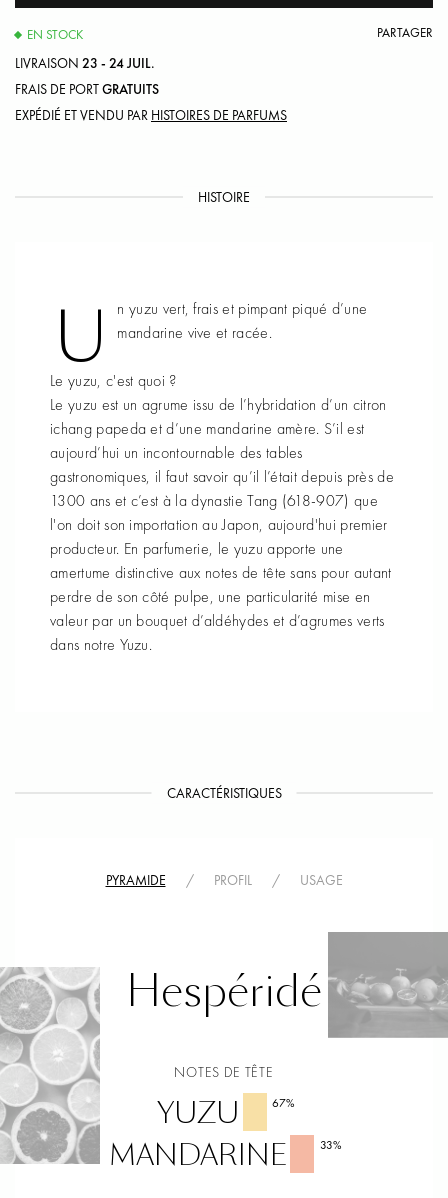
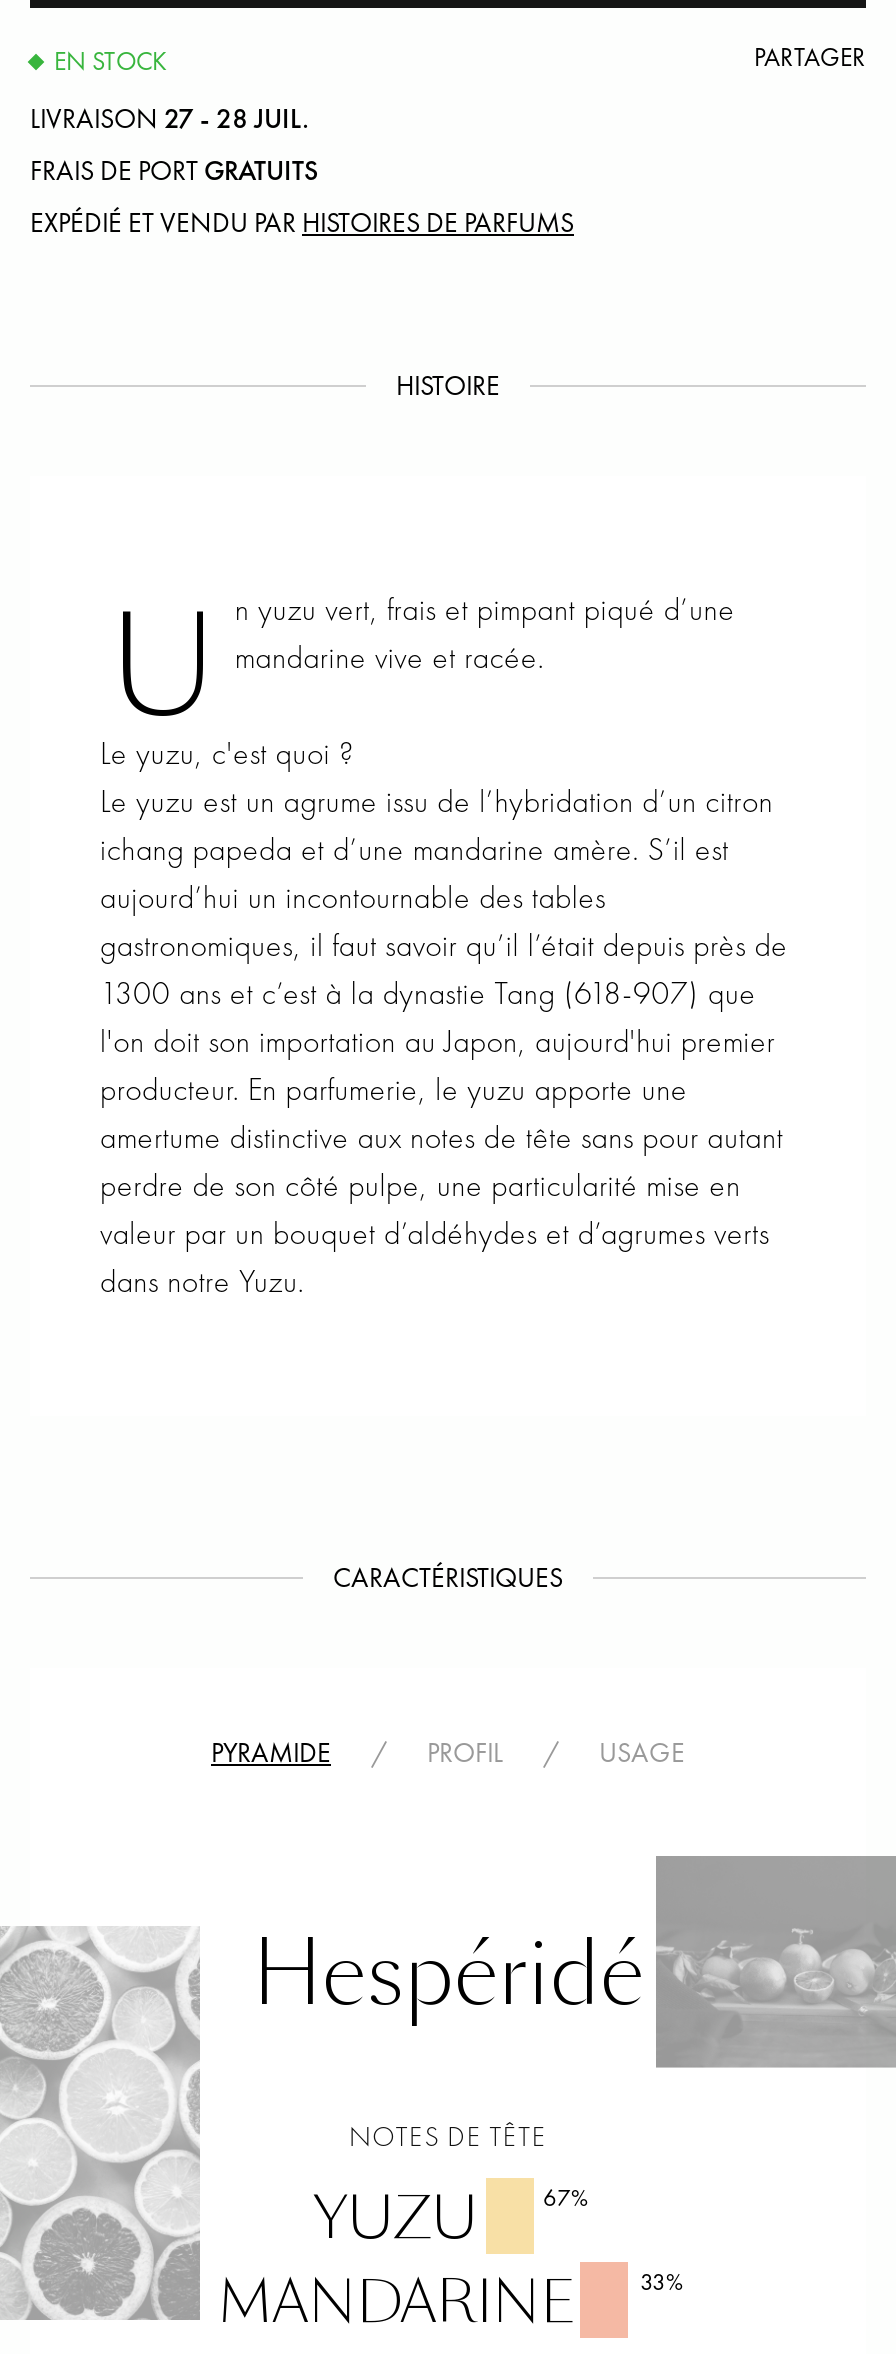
- LIVRAISON 23 - 24 JUIL.
+ LIVRAISON 27 - 28 JUIL.
